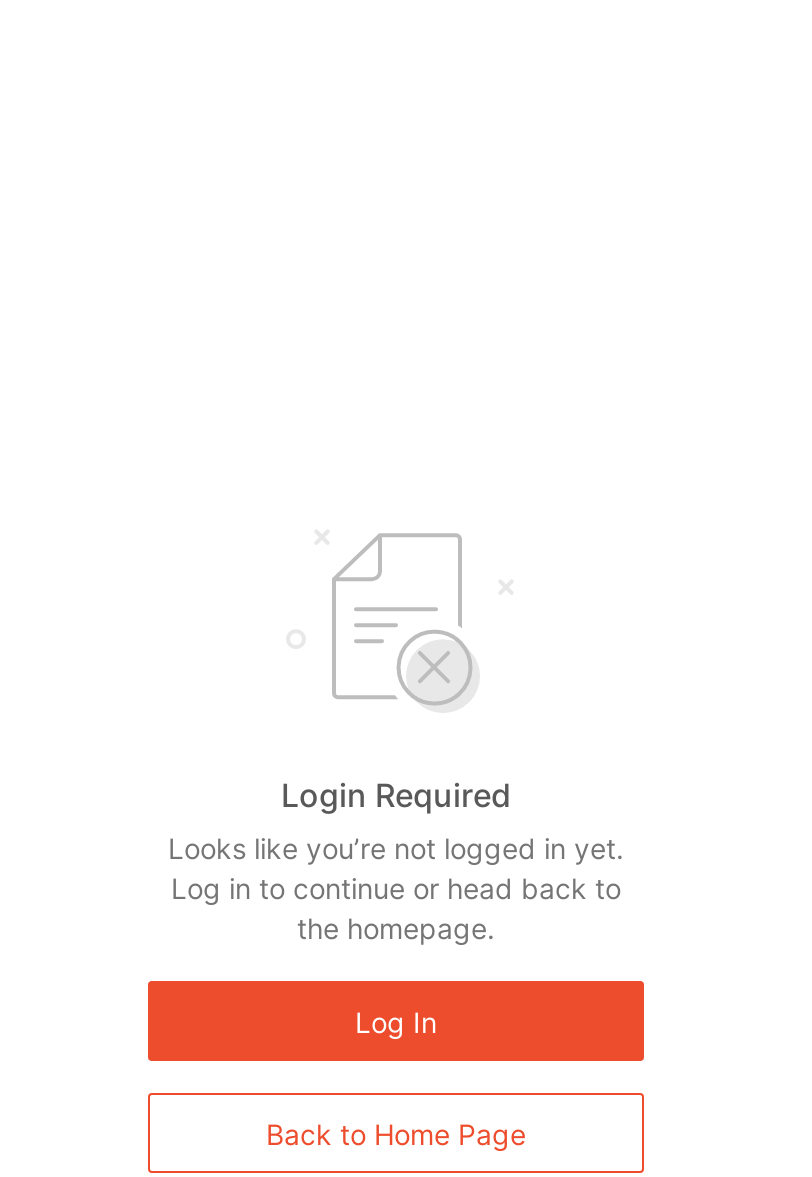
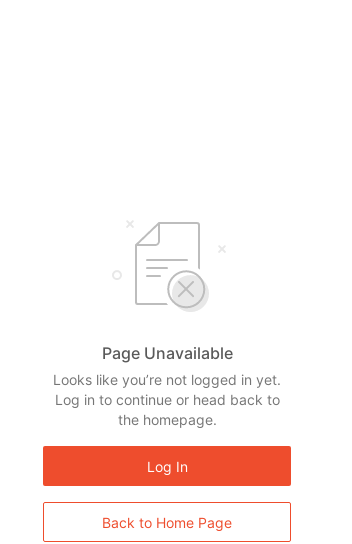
- Login Required
+ Page Unavailable
